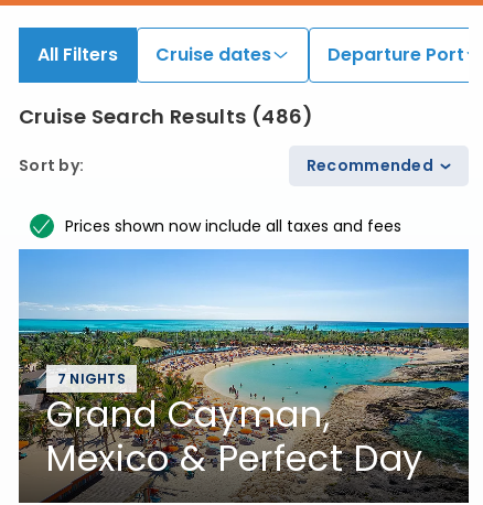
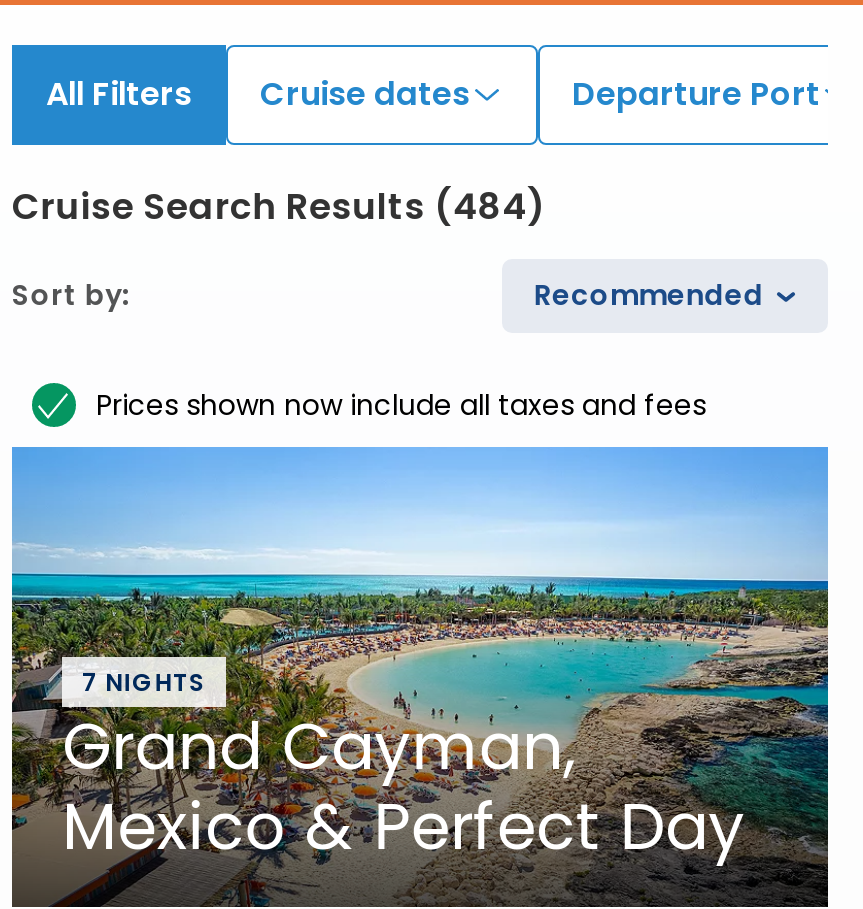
- Cruise Search Results (486)
+ Cruise Search Results (484)
